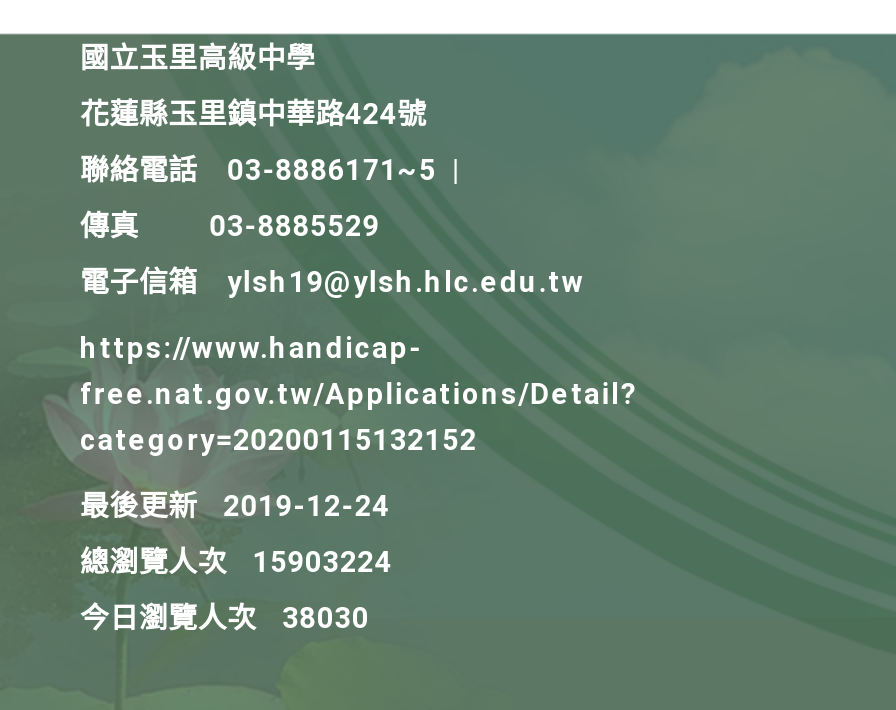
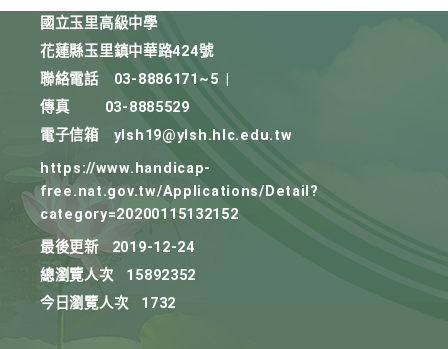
- 總瀏覽人次 15903224
+ 總瀏覽人次 15892352

- 今日瀏覽人次 38030
+ 今日瀏覽人次 1732
